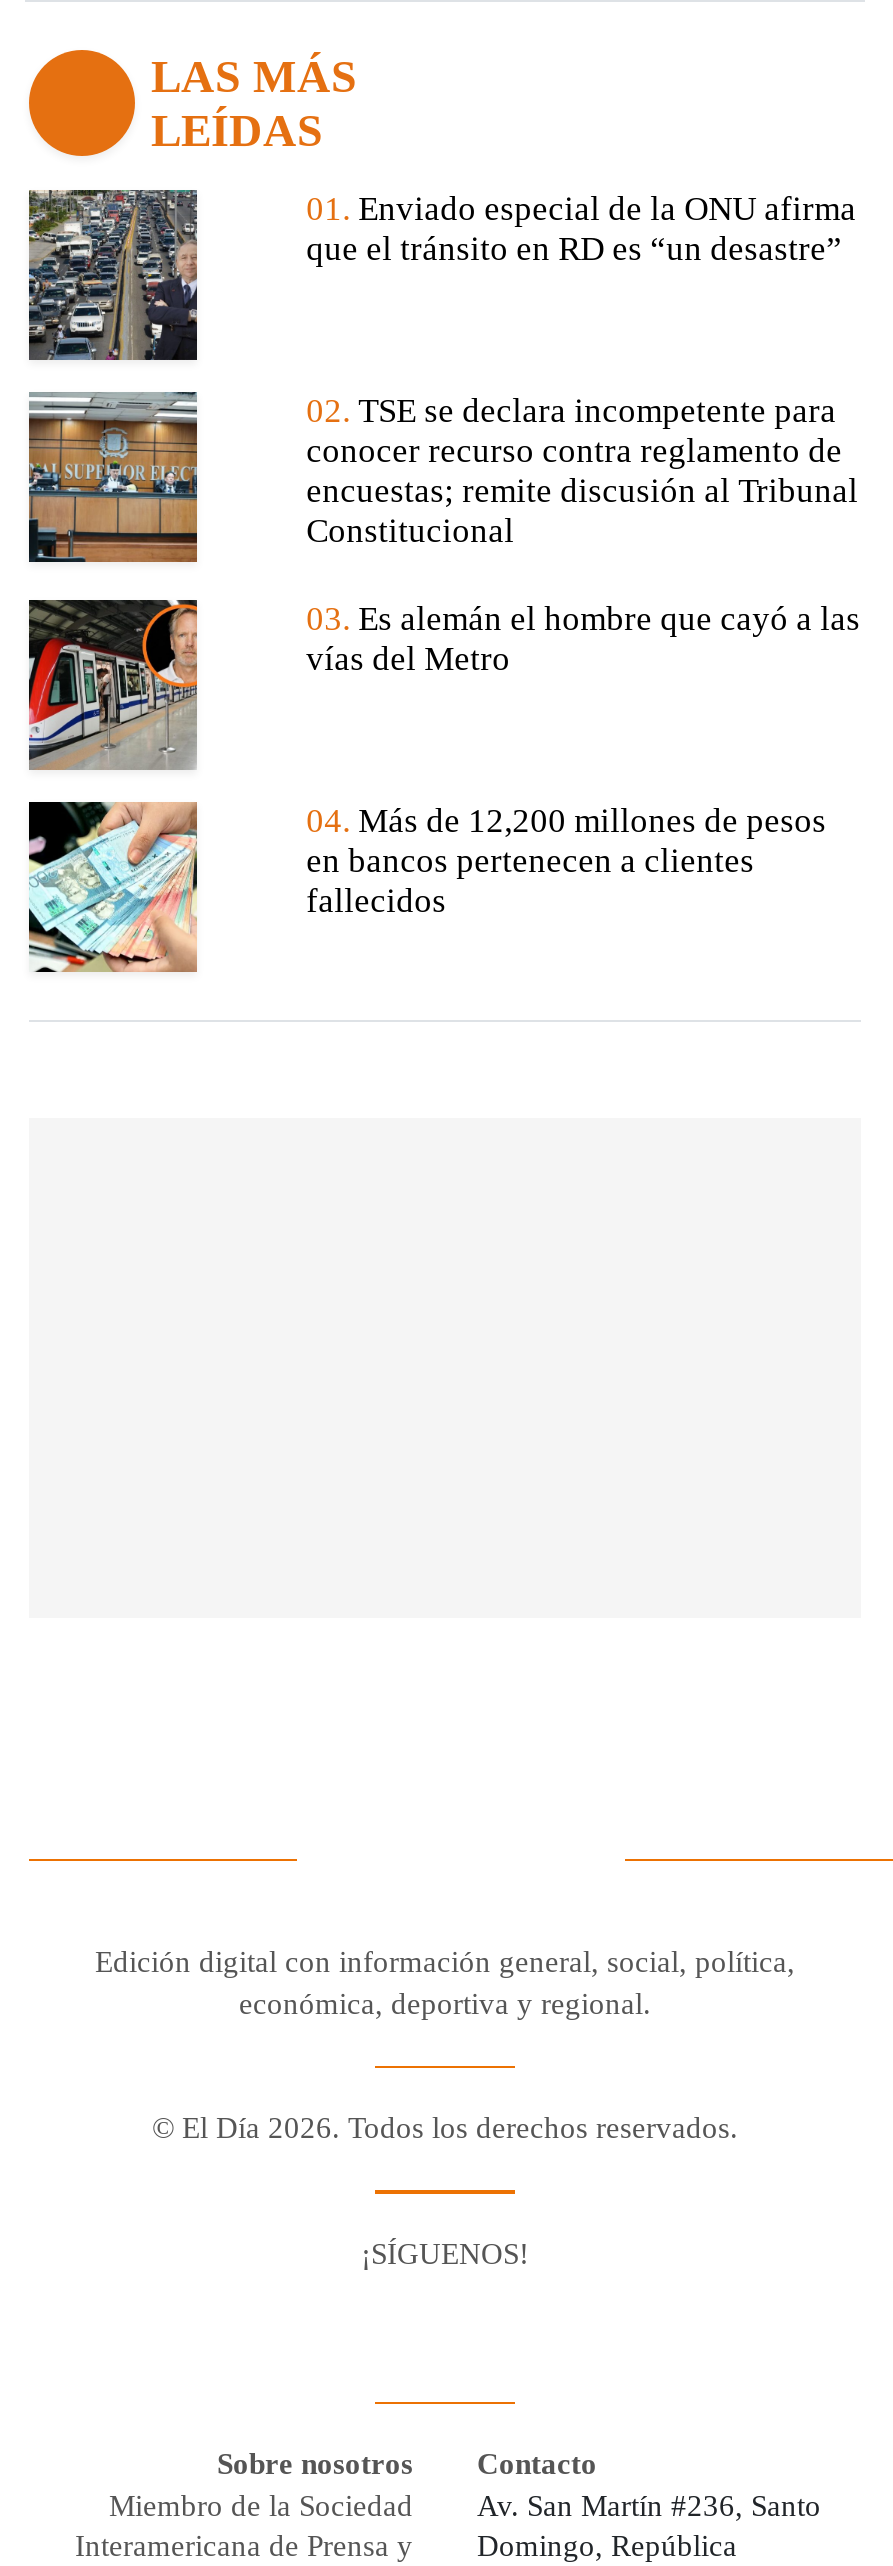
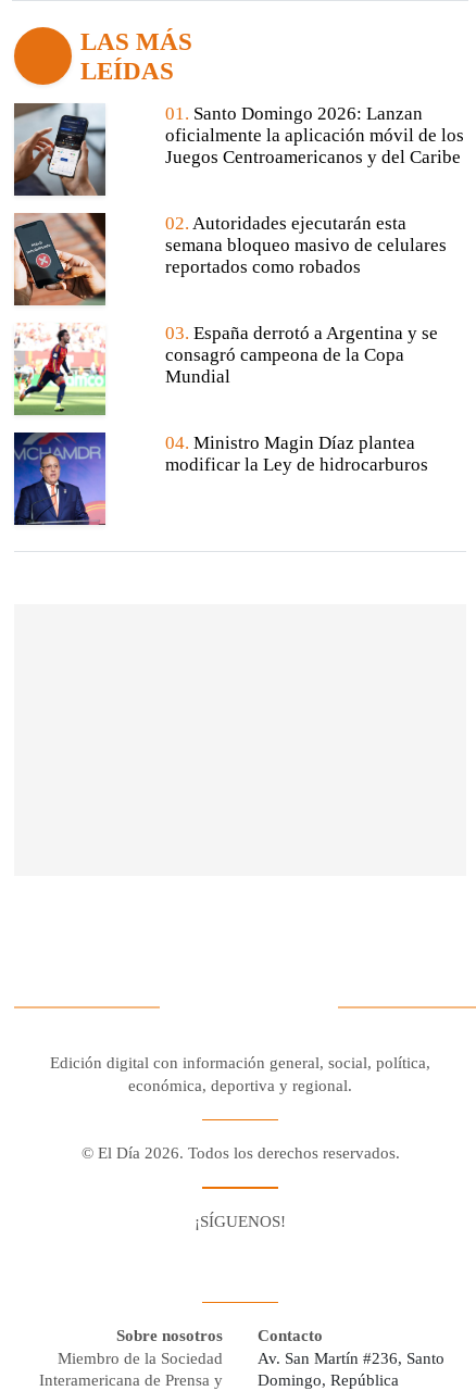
- [image]
+ [image]

- 01. Enviado especial de la ONU afirma
- que el tránsito en RD es “un desastre”
+ 01. Santo Domingo 2026: Lanzan
+ oficialmente la aplicación móvil de los
+ Juegos Centroamericanos y del Caribe

- [image]
+ [image]

- 02. TSE se declara incompetente para
- conocer recurso contra reglamento de
- encuestas; remite discusión al Tribunal
- Constitucional
+ 02. Autoridades ejecutarán esta
+ semana bloqueo masivo de celulares
+ reportados como robados

- [image]
+ [image]

- 03. Es alemán el hombre que cayó a las
- vías del Metro
+ 03. España derrotó a Argentina y se
+ consagró campeona de la Copa
+ Mundial

- [image]
+ [image]

- 04. Más de 12,200 millones de pesos
- en bancos pertenecen a clientes
- fallecidos
+ 04. Ministro Magin Díaz plantea
+ modificar la Ley de hidrocarburos
